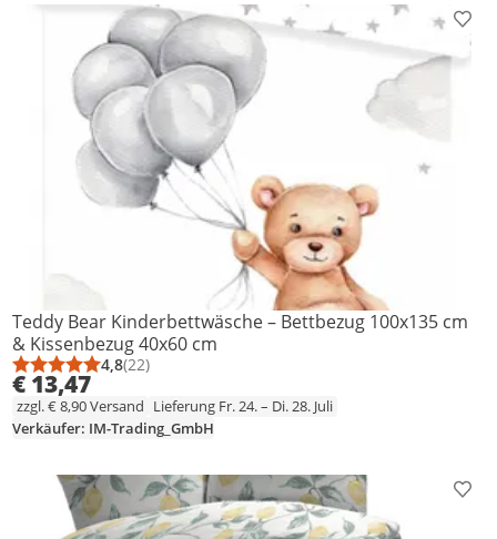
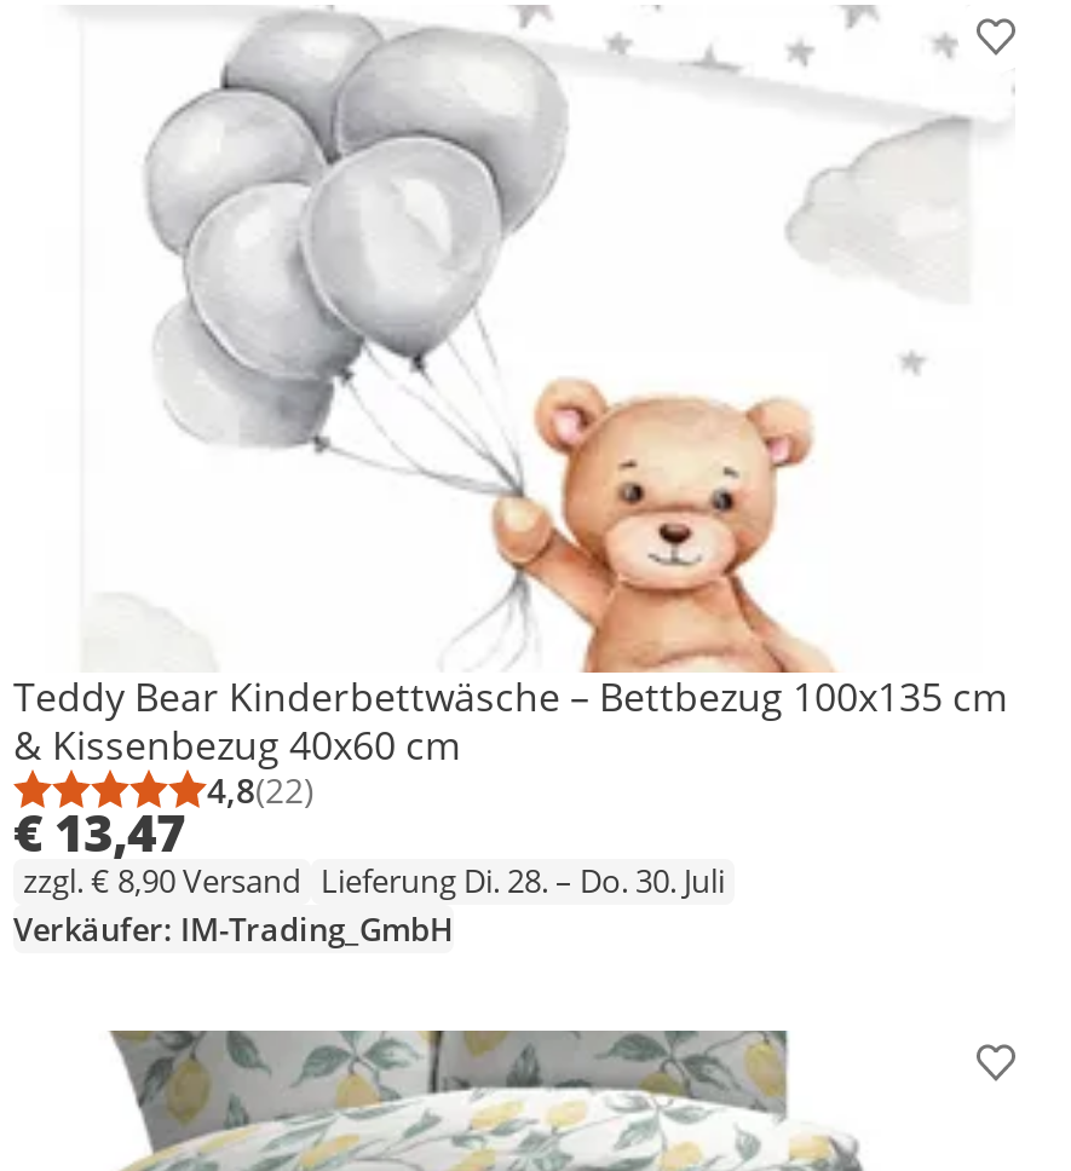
- zzgl. € 8,90 Versand Lieferung Fr. 24. – Di. 28. Juli
+ zzgl. € 8,90 Versand Lieferung Di. 28. – Do. 30. Juli
